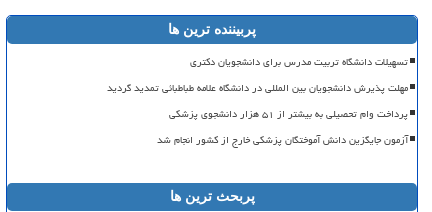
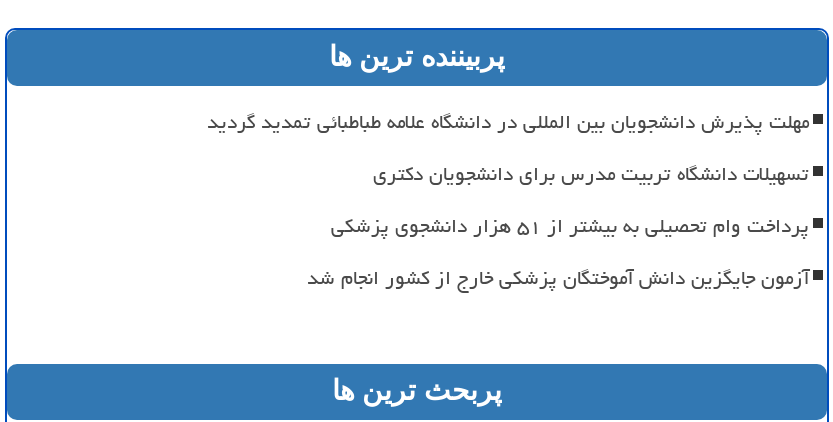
moved down: ﺗﺴﻬﻴﻼﺕ ﺩﺍﻧﺸﮕﺎﻩ ﺗﺮﺑﻴﺖ ﻣﺪﺭﺱ ﺑﺮﺍی ﺩﺍﻧﺸﺠﻮﯾﺎﻥ ﺩﮐﺘﺮی

moved up: مهلت پذیرش دانشجویان بین المللی در دانشگاه علامه طباطبائی تمدید گردید
